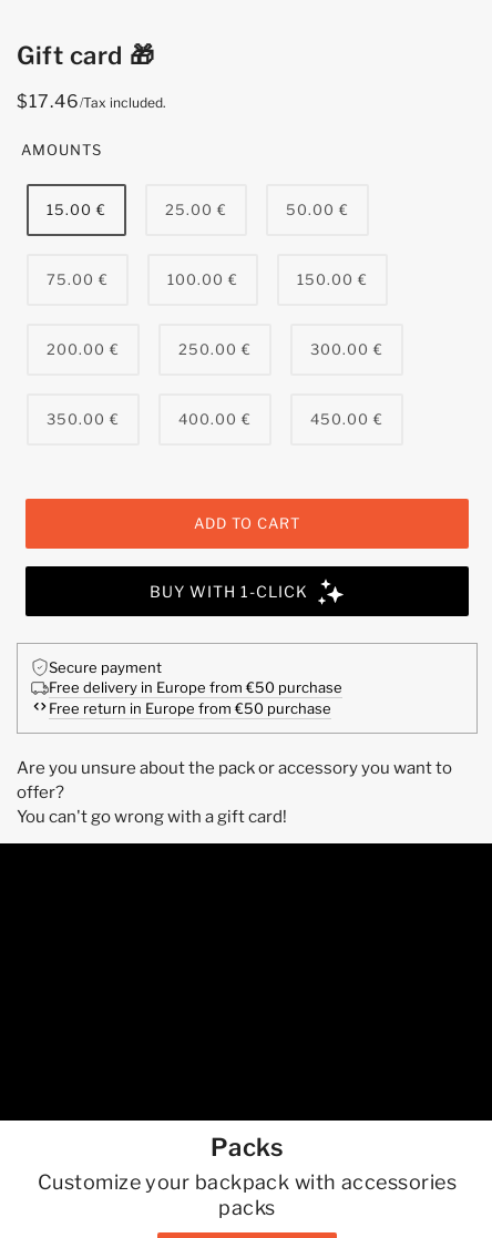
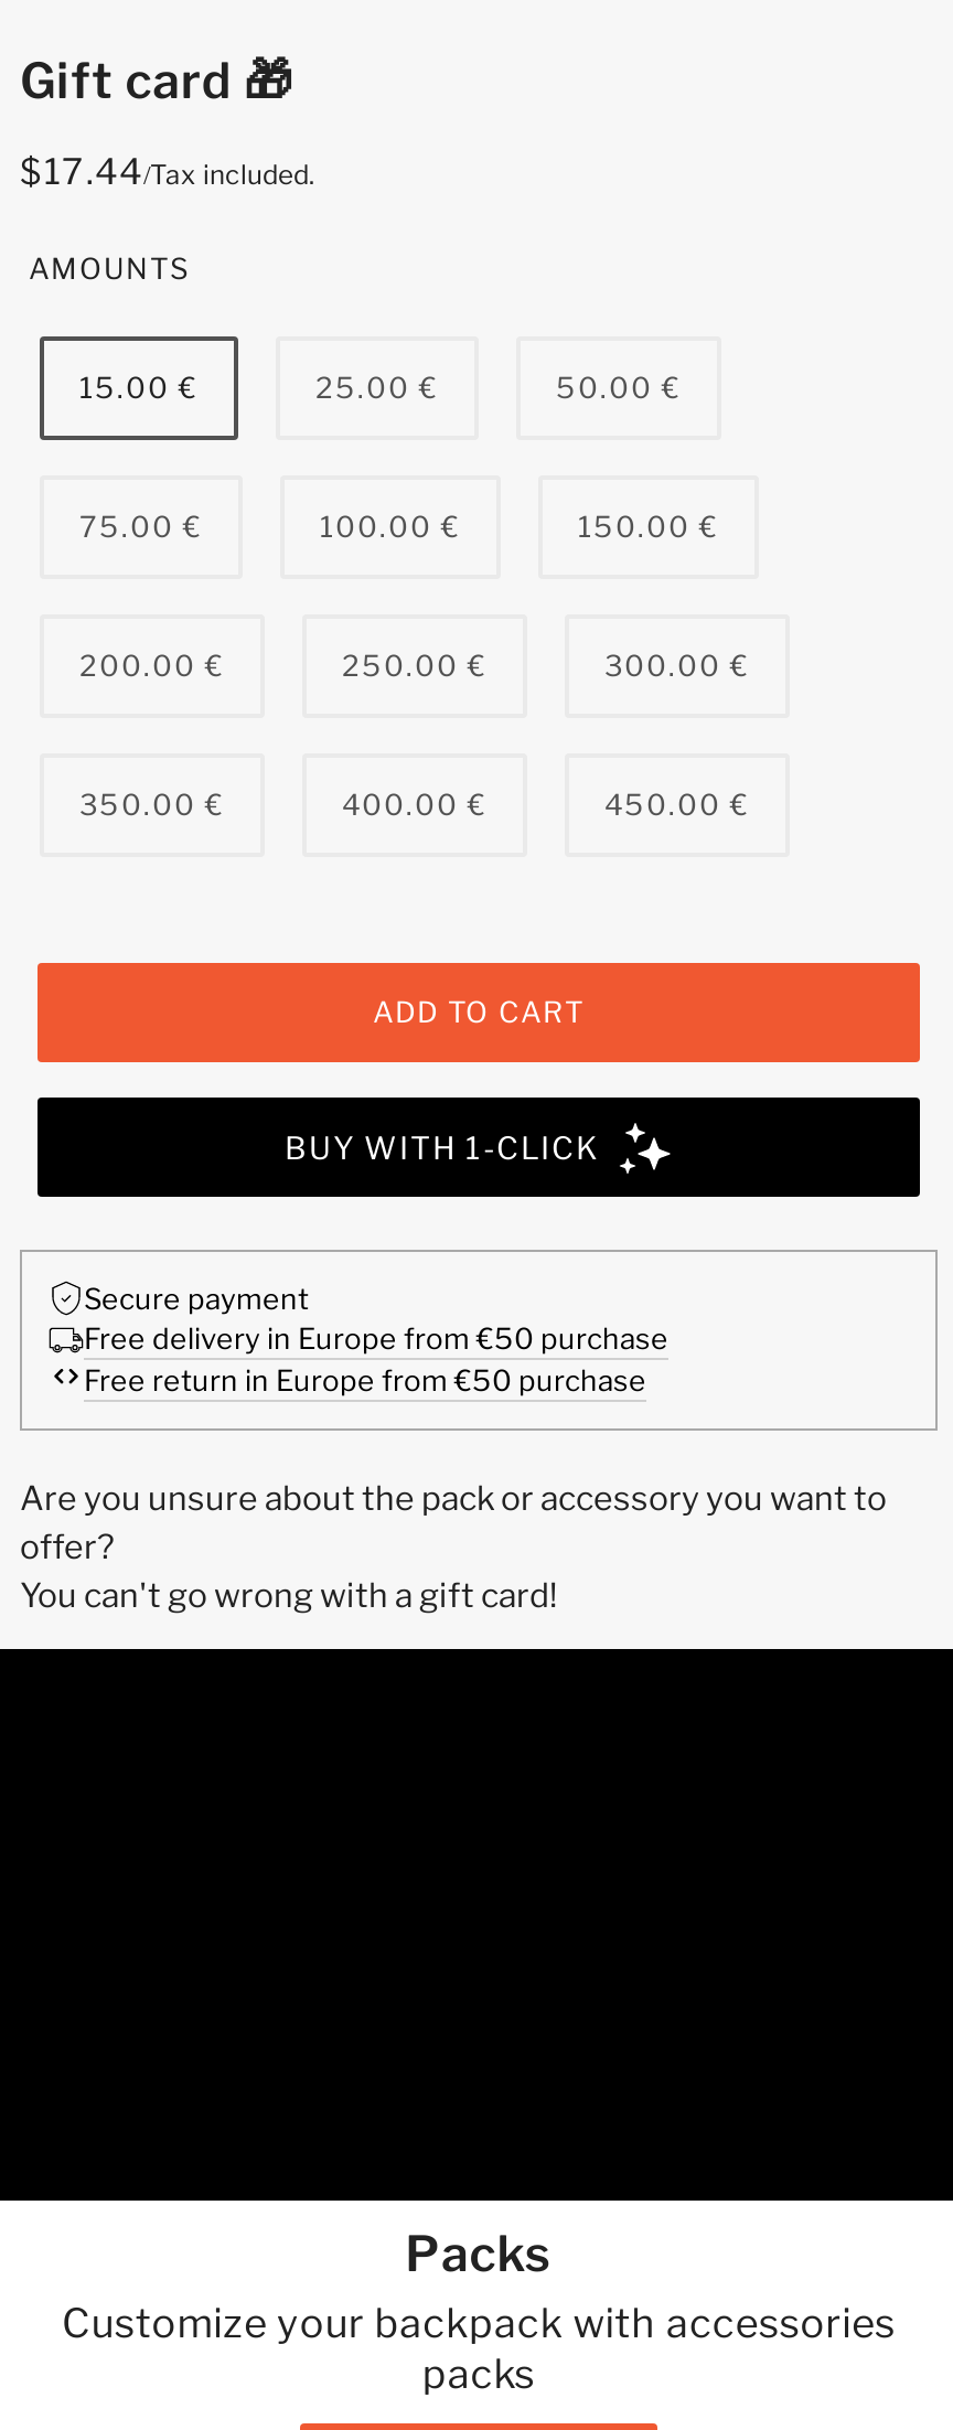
- $17.46/Tax included.
+ $17.44/Tax included.
